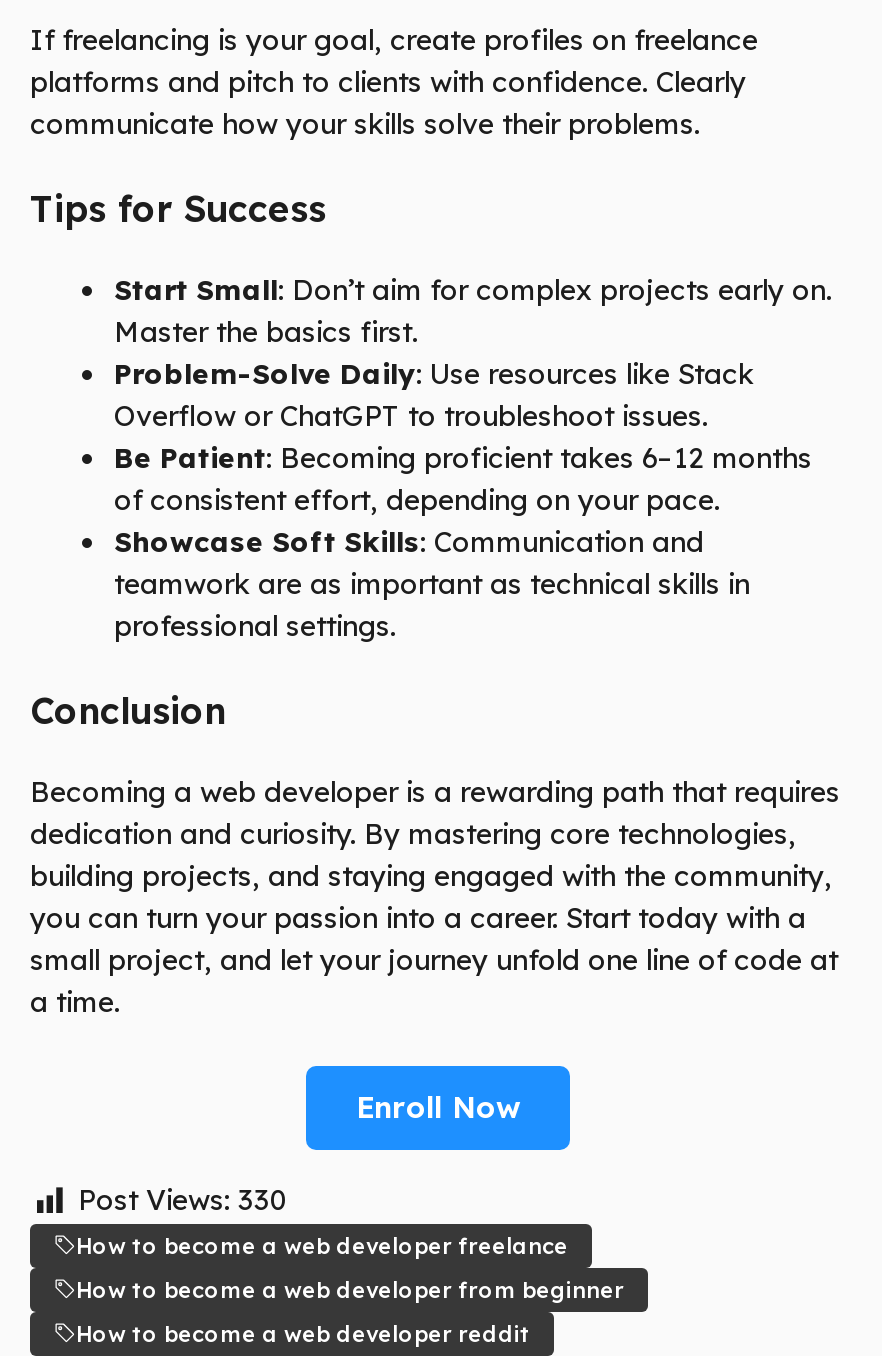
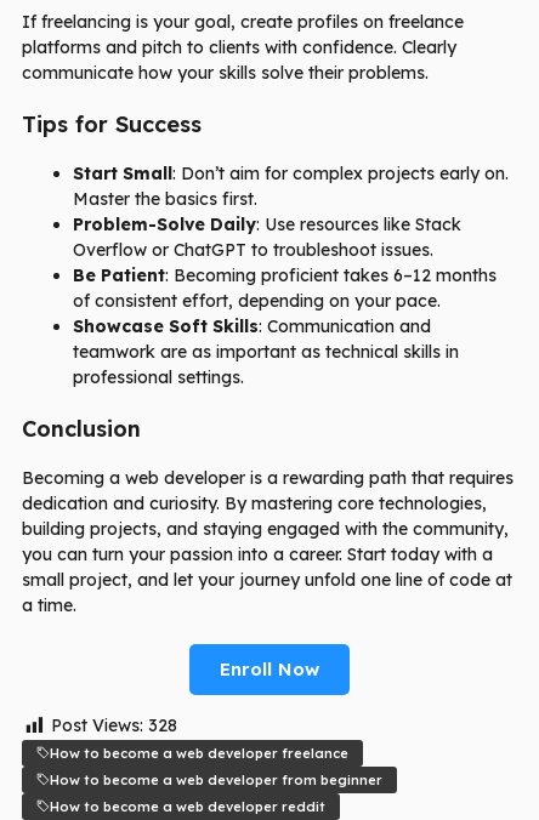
- Post Views: 330
+ Post Views: 328
